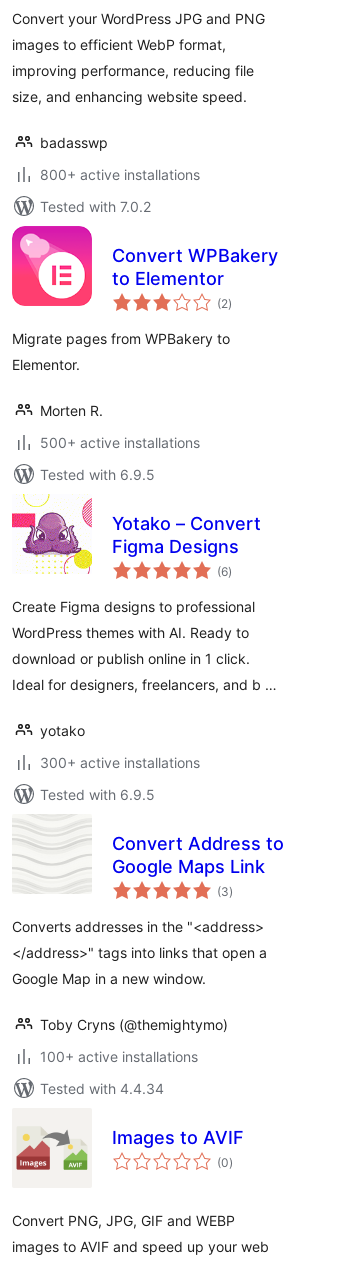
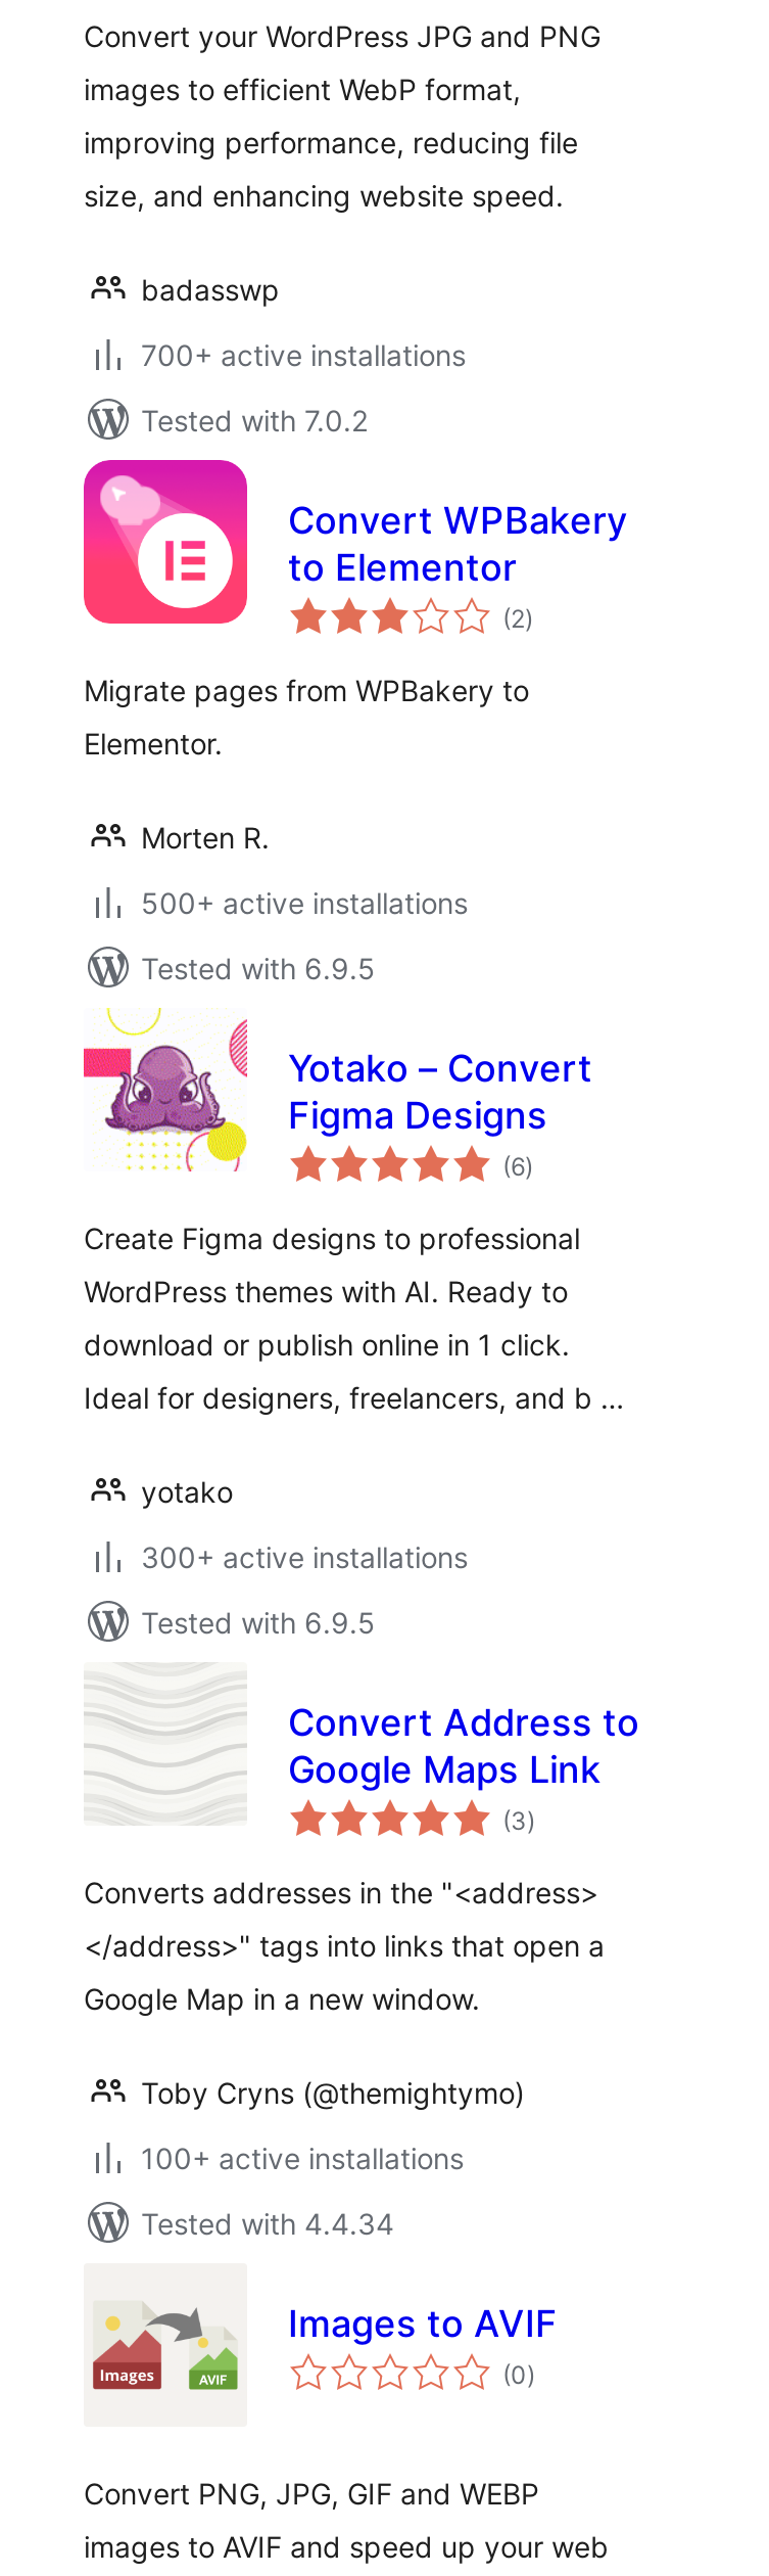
- 800+ active installations
+ 700+ active installations
